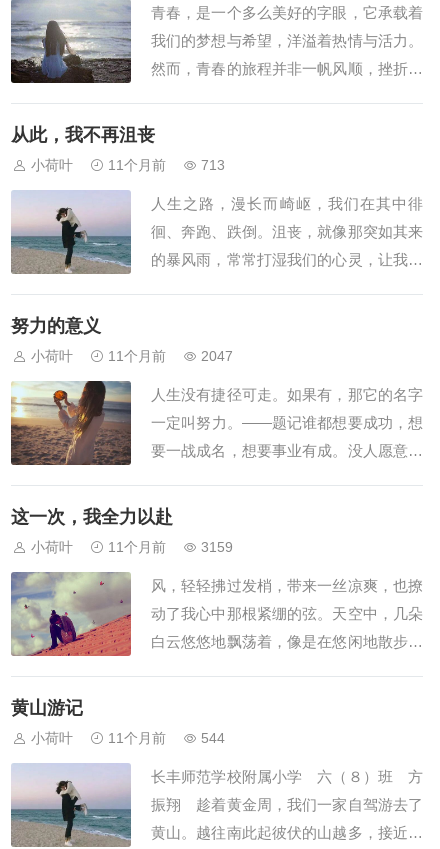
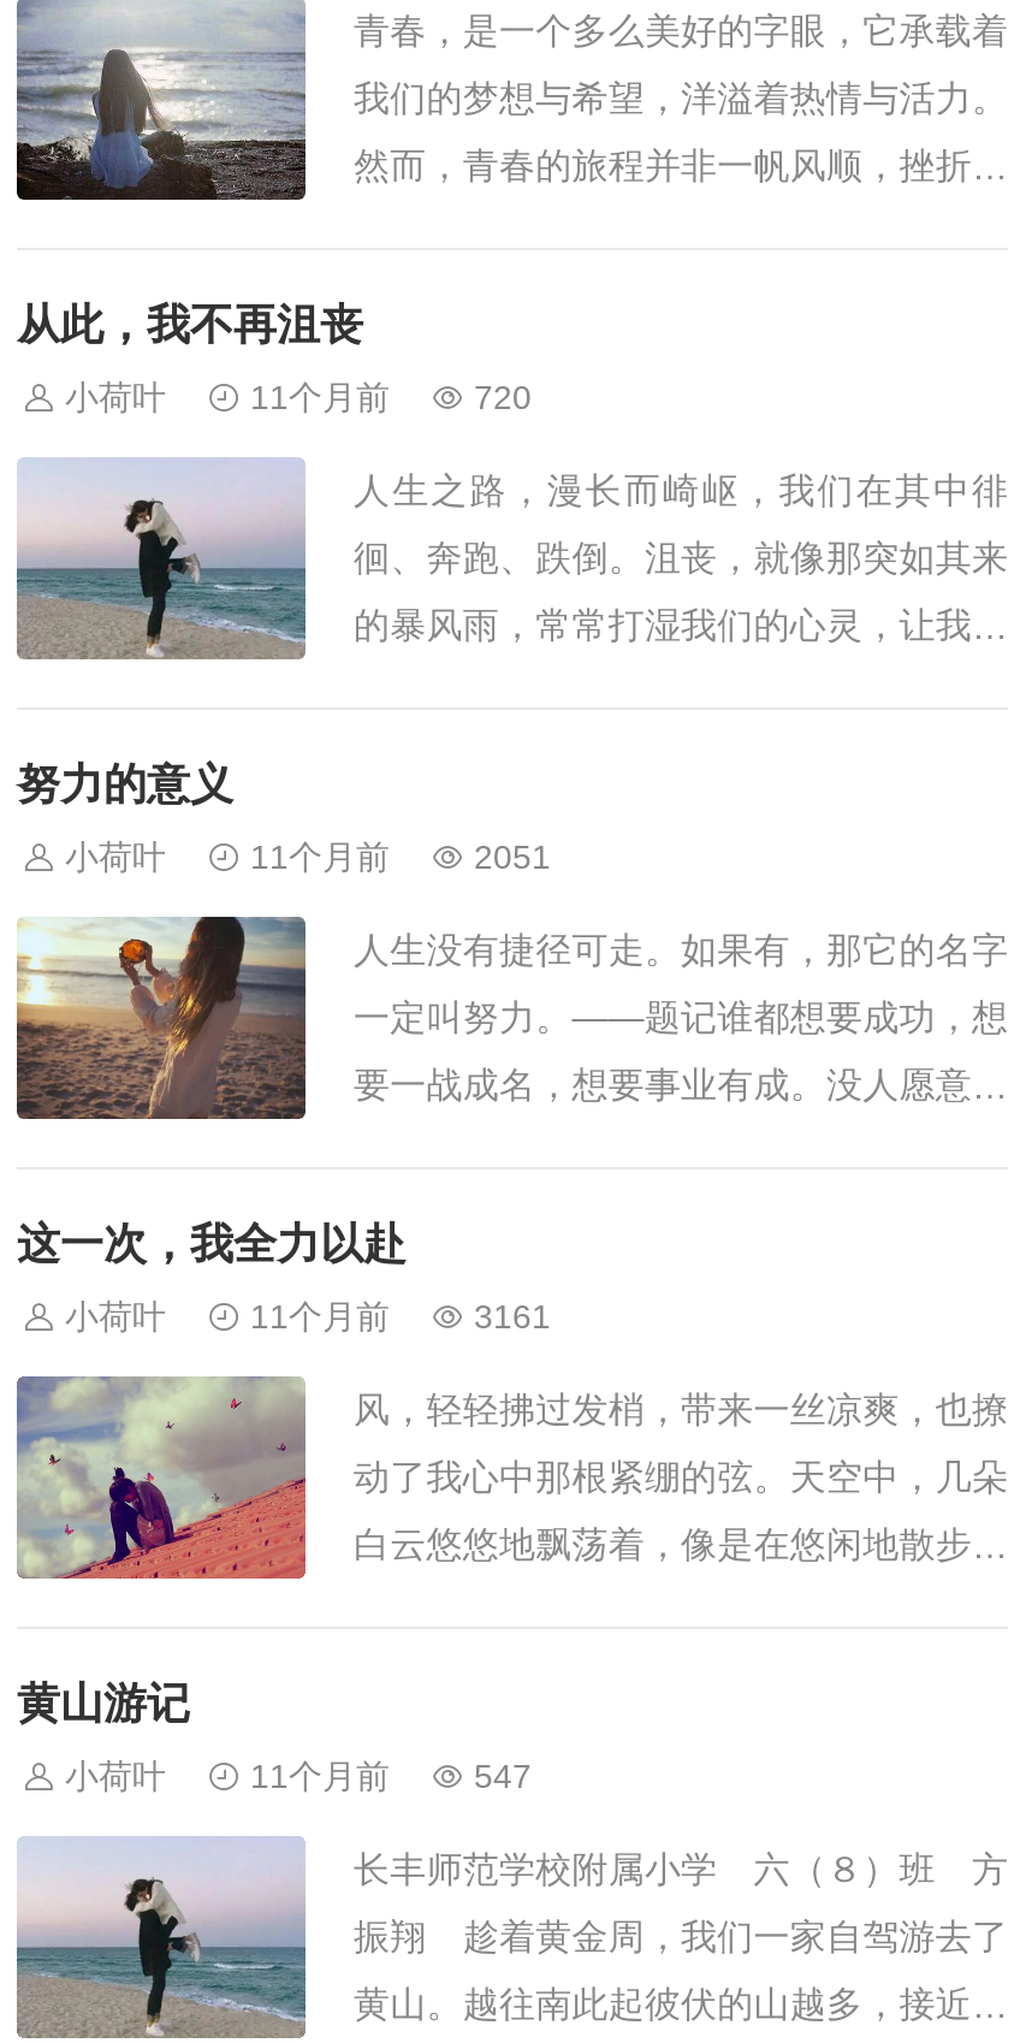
- 713
+ 720

- 2047
+ 2051

- 3159
+ 3161

- 544
+ 547
